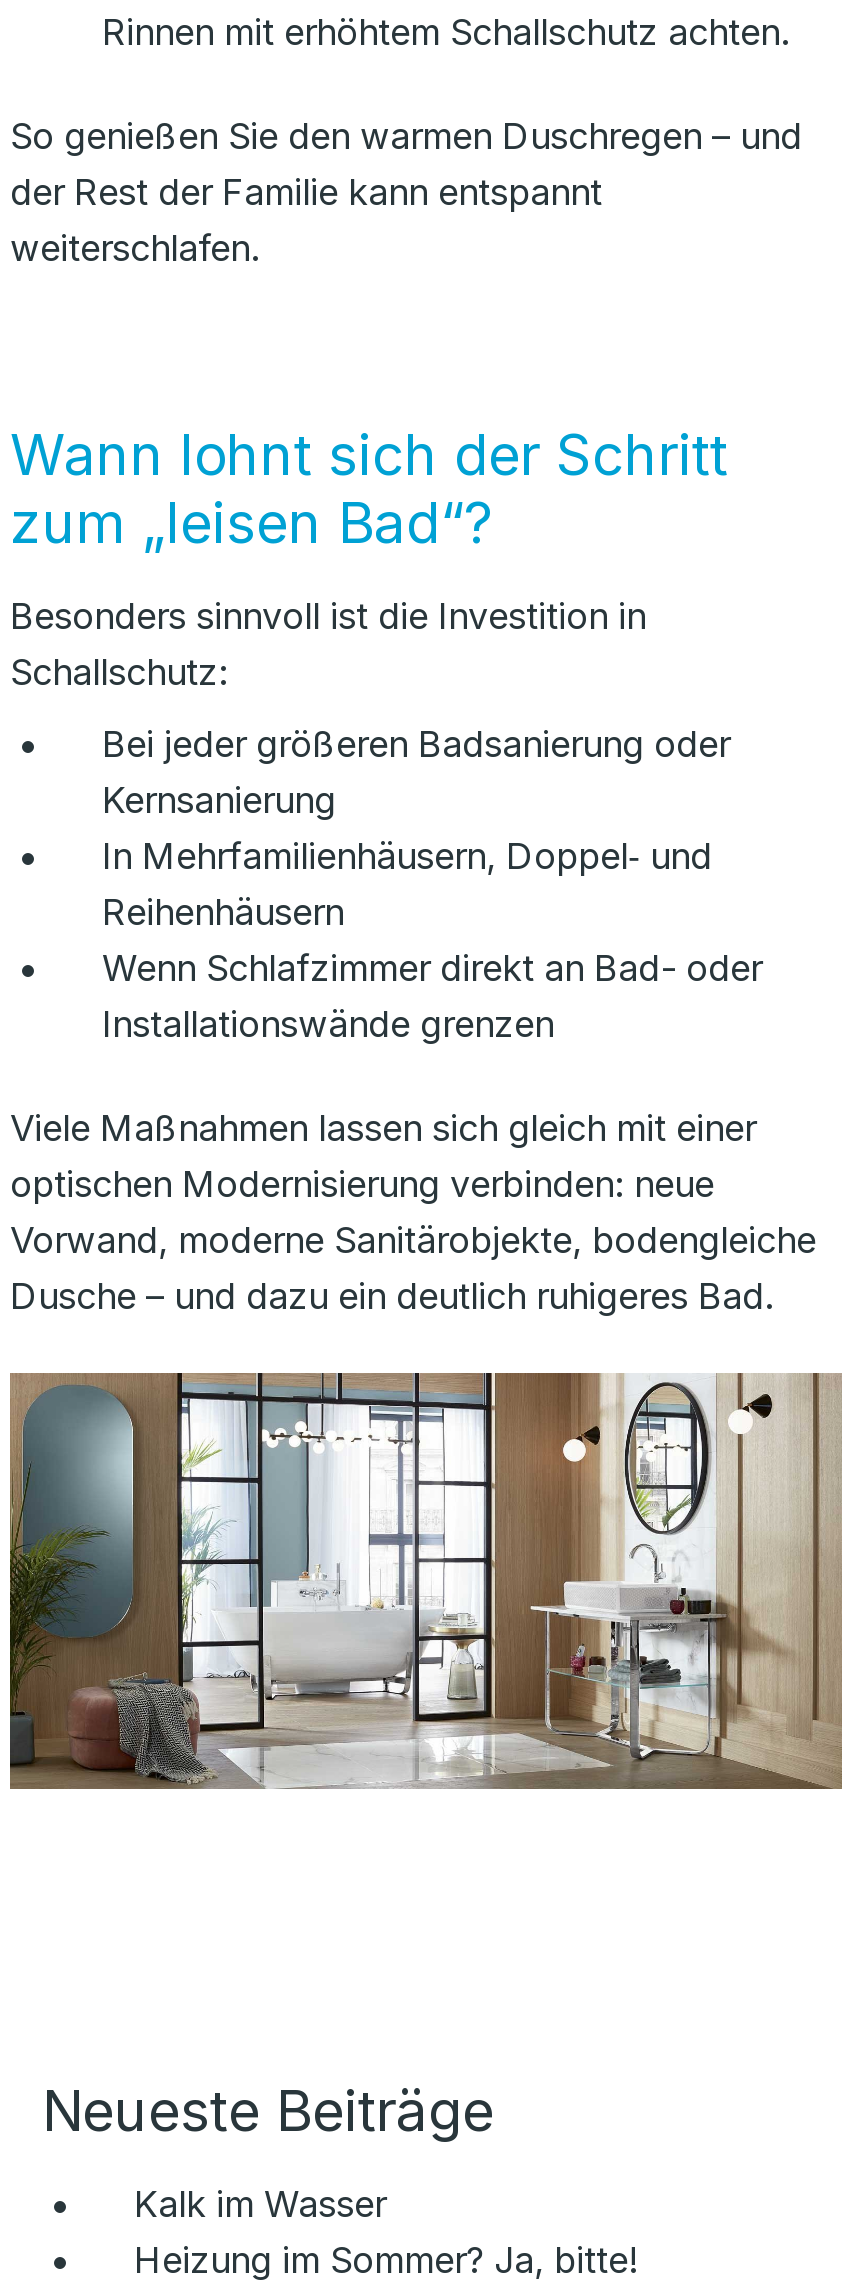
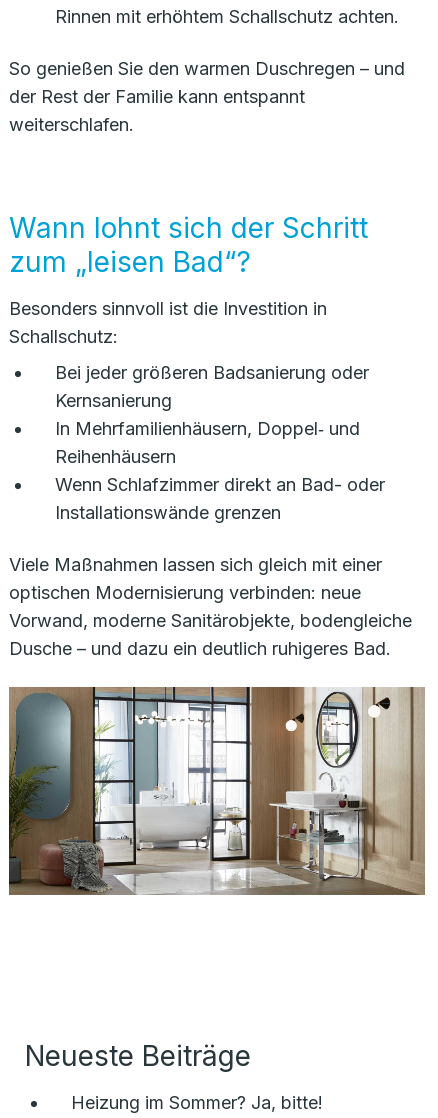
- Kalk im Wasser
